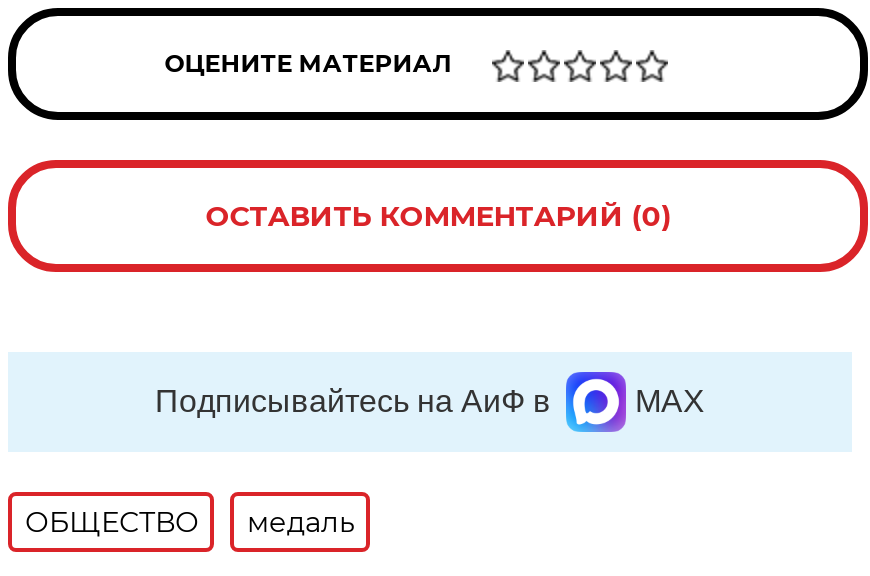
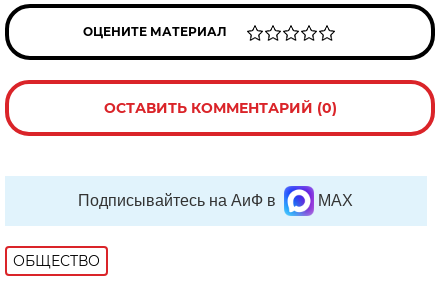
- медаль
